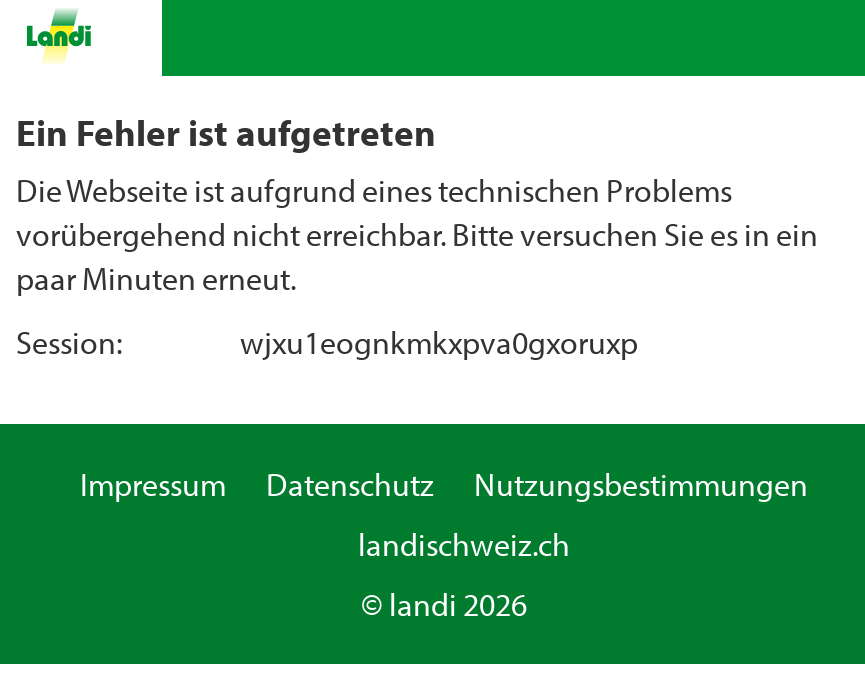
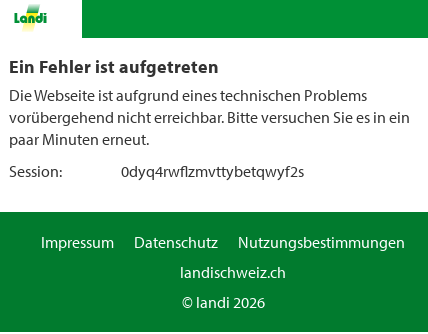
- wjxu1eognkmkxpva0gxoruxp
+ 0dyq4rwflzmvttybetqwyf2s
